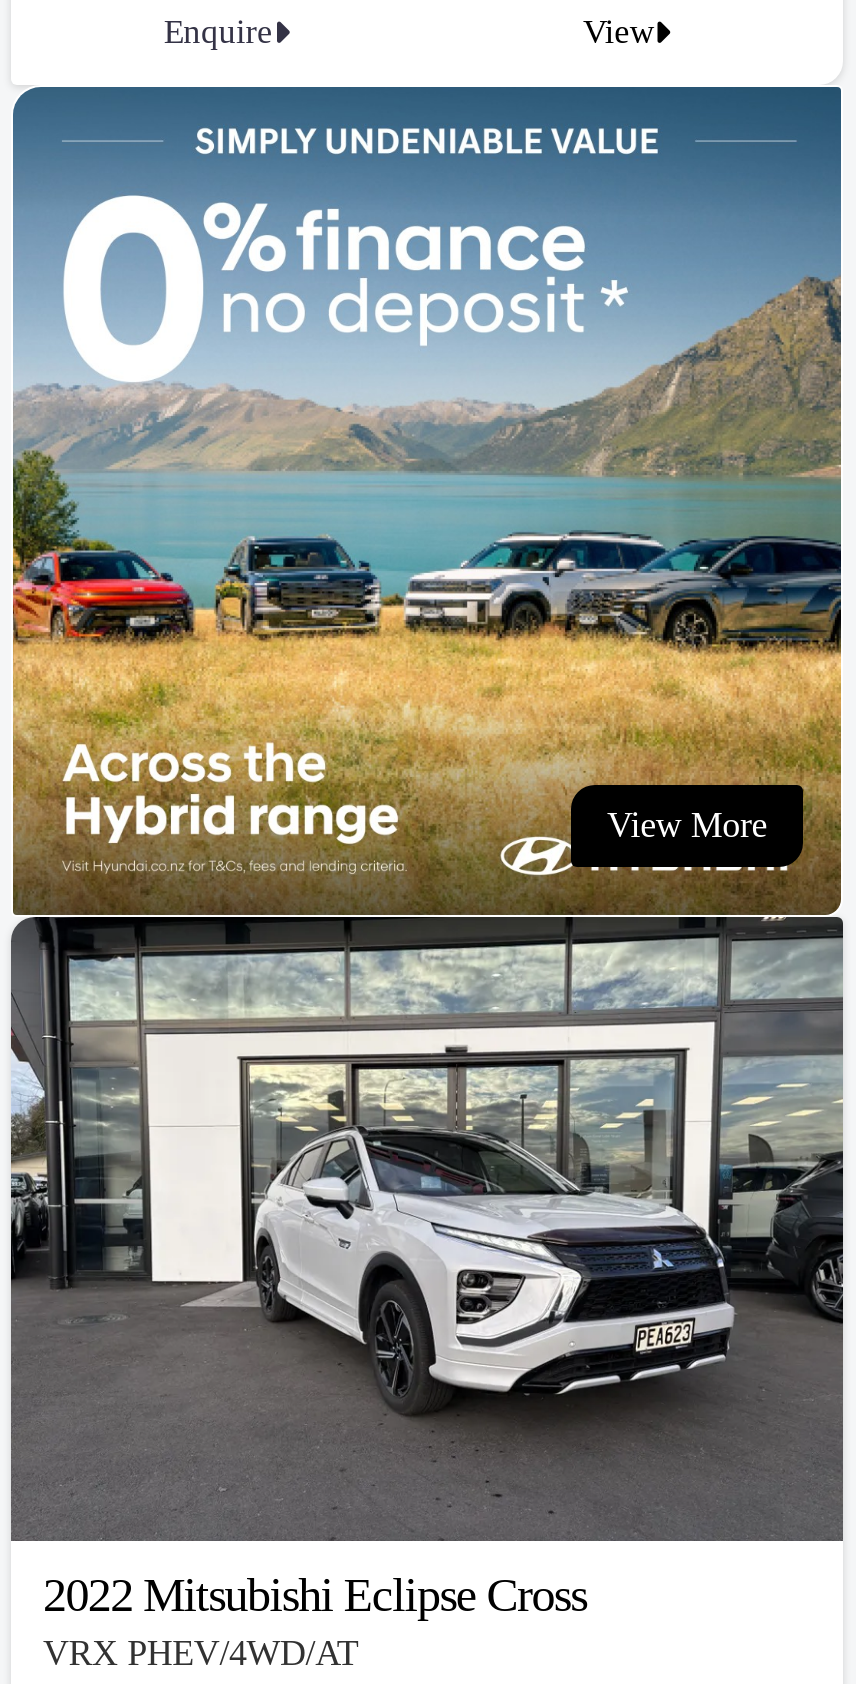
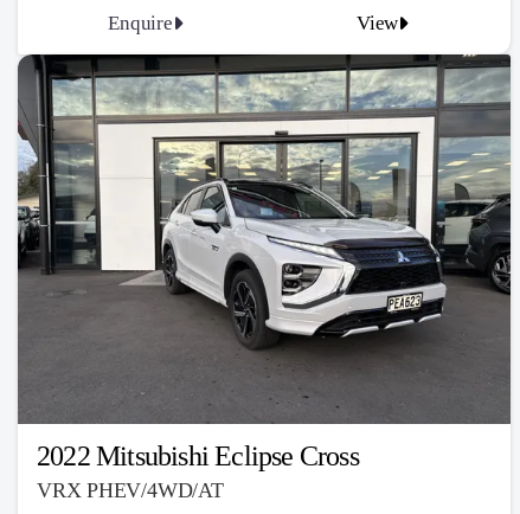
- [image]
- View More
